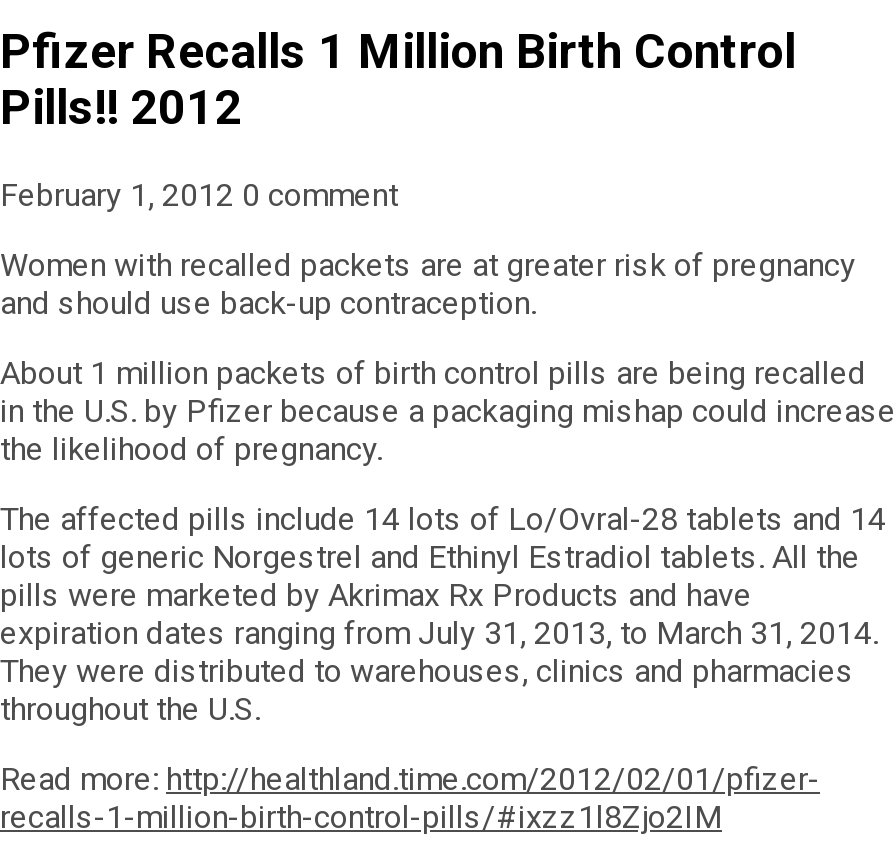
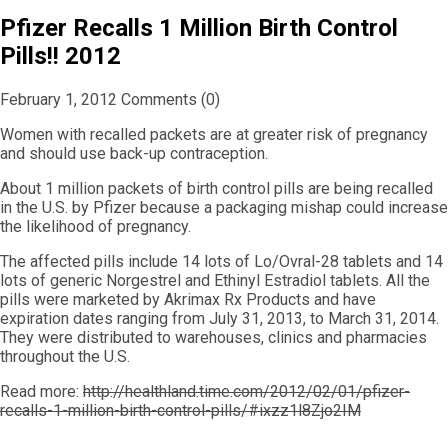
- February 1, 2012 0 comment
+ February 1, 2012 Comments (0)
